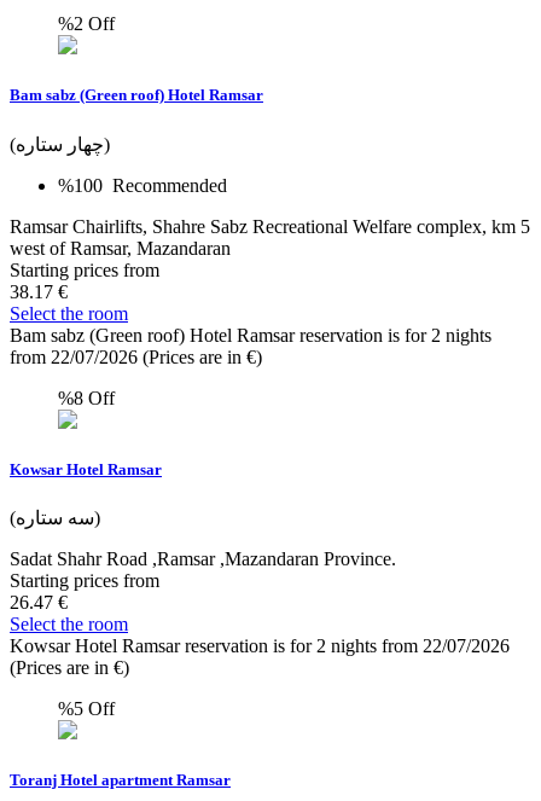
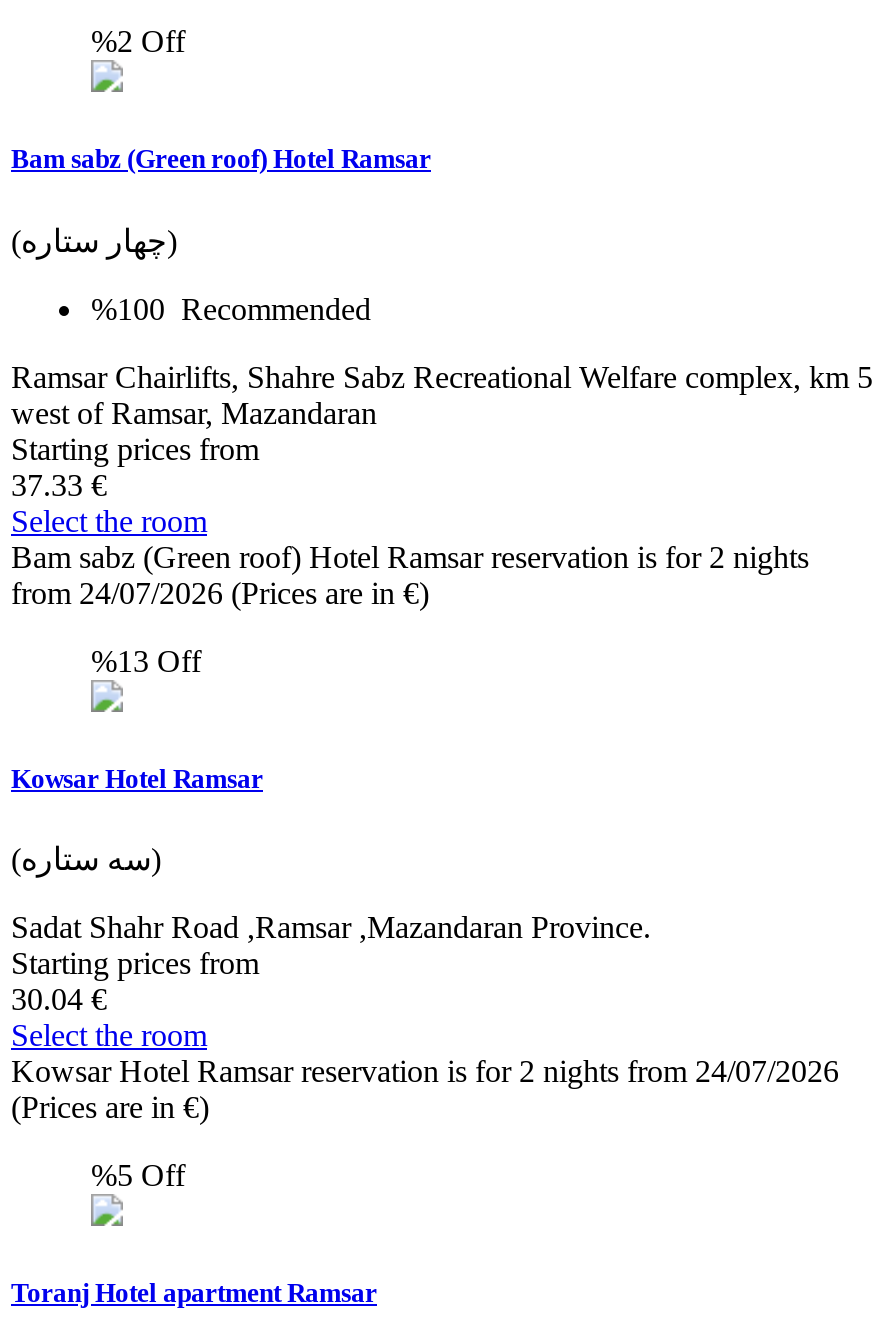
- 38.17 €
+ 37.33 €

- from 22/07/2026 (Prices are in €)
+ from 24/07/2026 (Prices are in €)

- %8 Off
+ %13 Off

- 26.47 €
+ 30.04 €

- Kowsar Hotel Ramsar reservation is for 2 nights from 22/07/2026
+ Kowsar Hotel Ramsar reservation is for 2 nights from 24/07/2026
